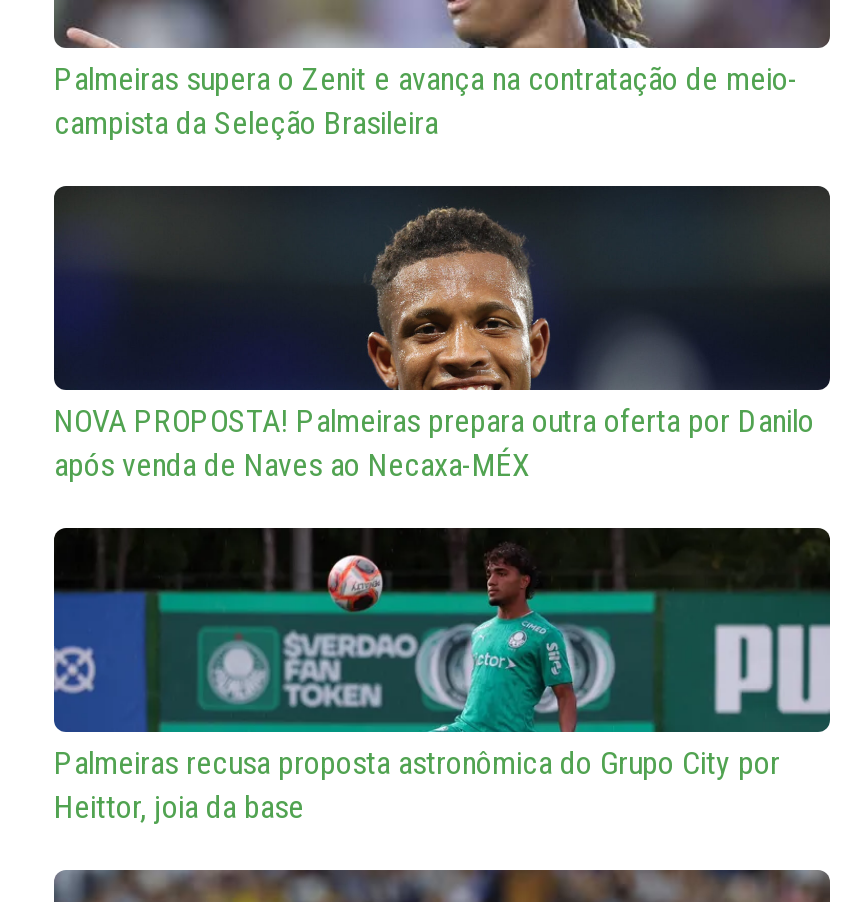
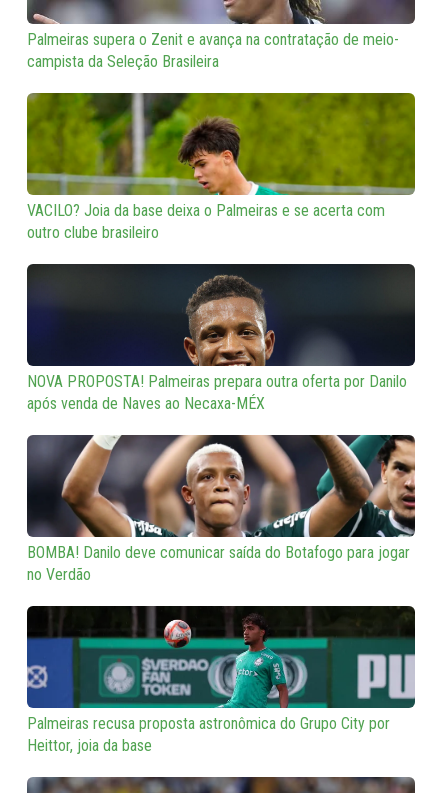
+ [image]
+ VACILO? Joia da base deixa o Palmeiras e se acerta com
+ outro clube brasileiro

+ [image]
+ BOMBA! Danilo deve comunicar saída do Botafogo para jogar
+ no Verdão
